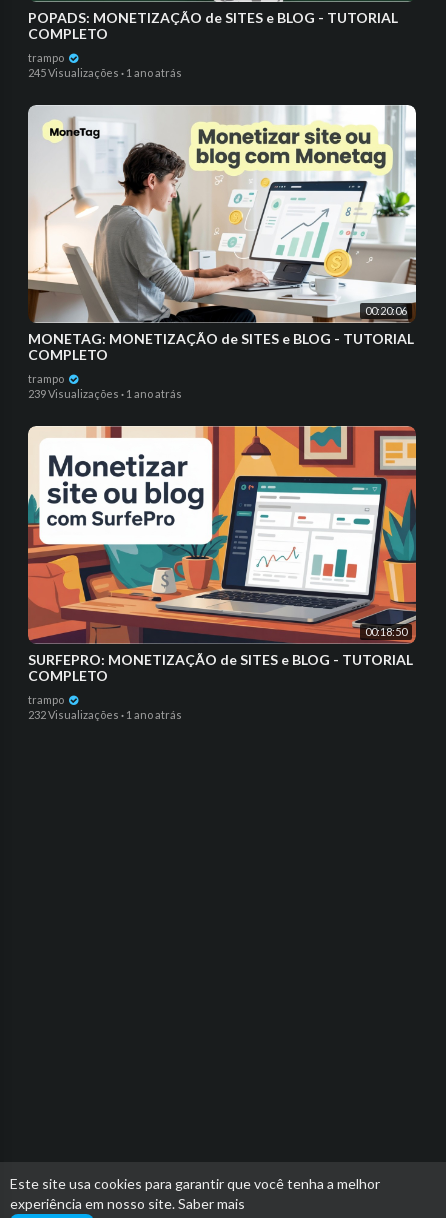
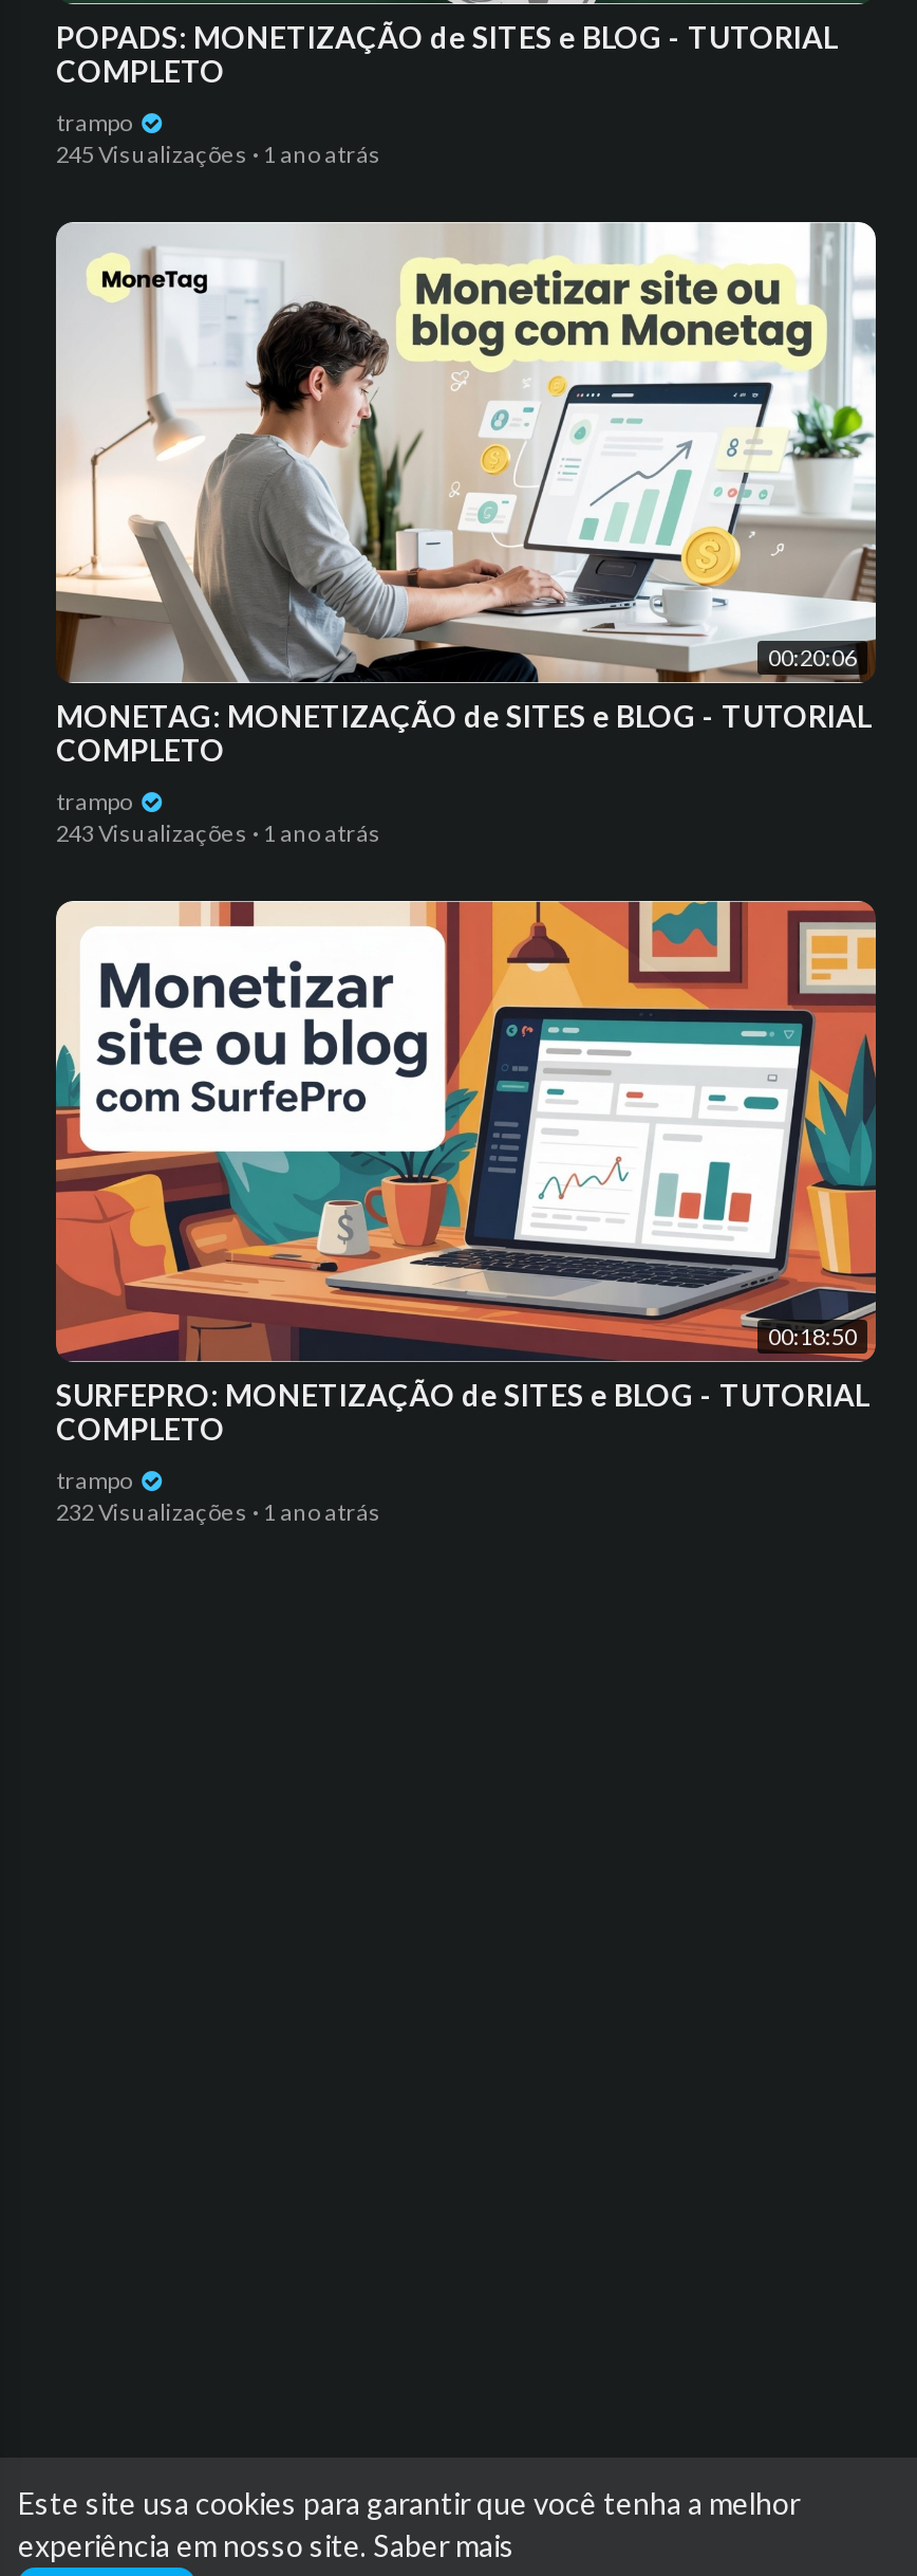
- 239 Visualizações · 1 ano atrás
+ 243 Visualizações · 1 ano atrás
